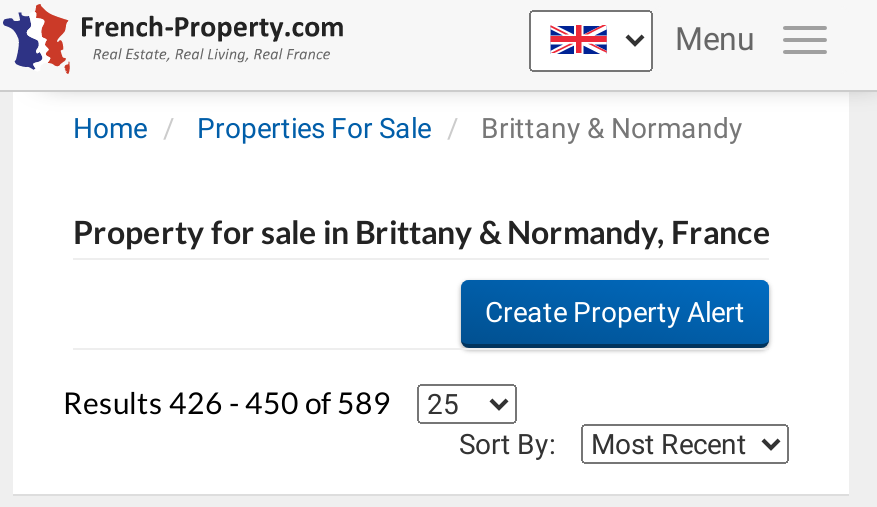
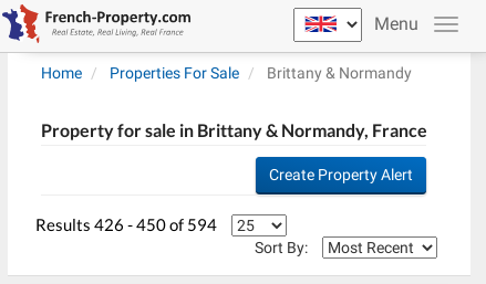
- Results 426 - 450 of 589
+ Results 426 - 450 of 594
